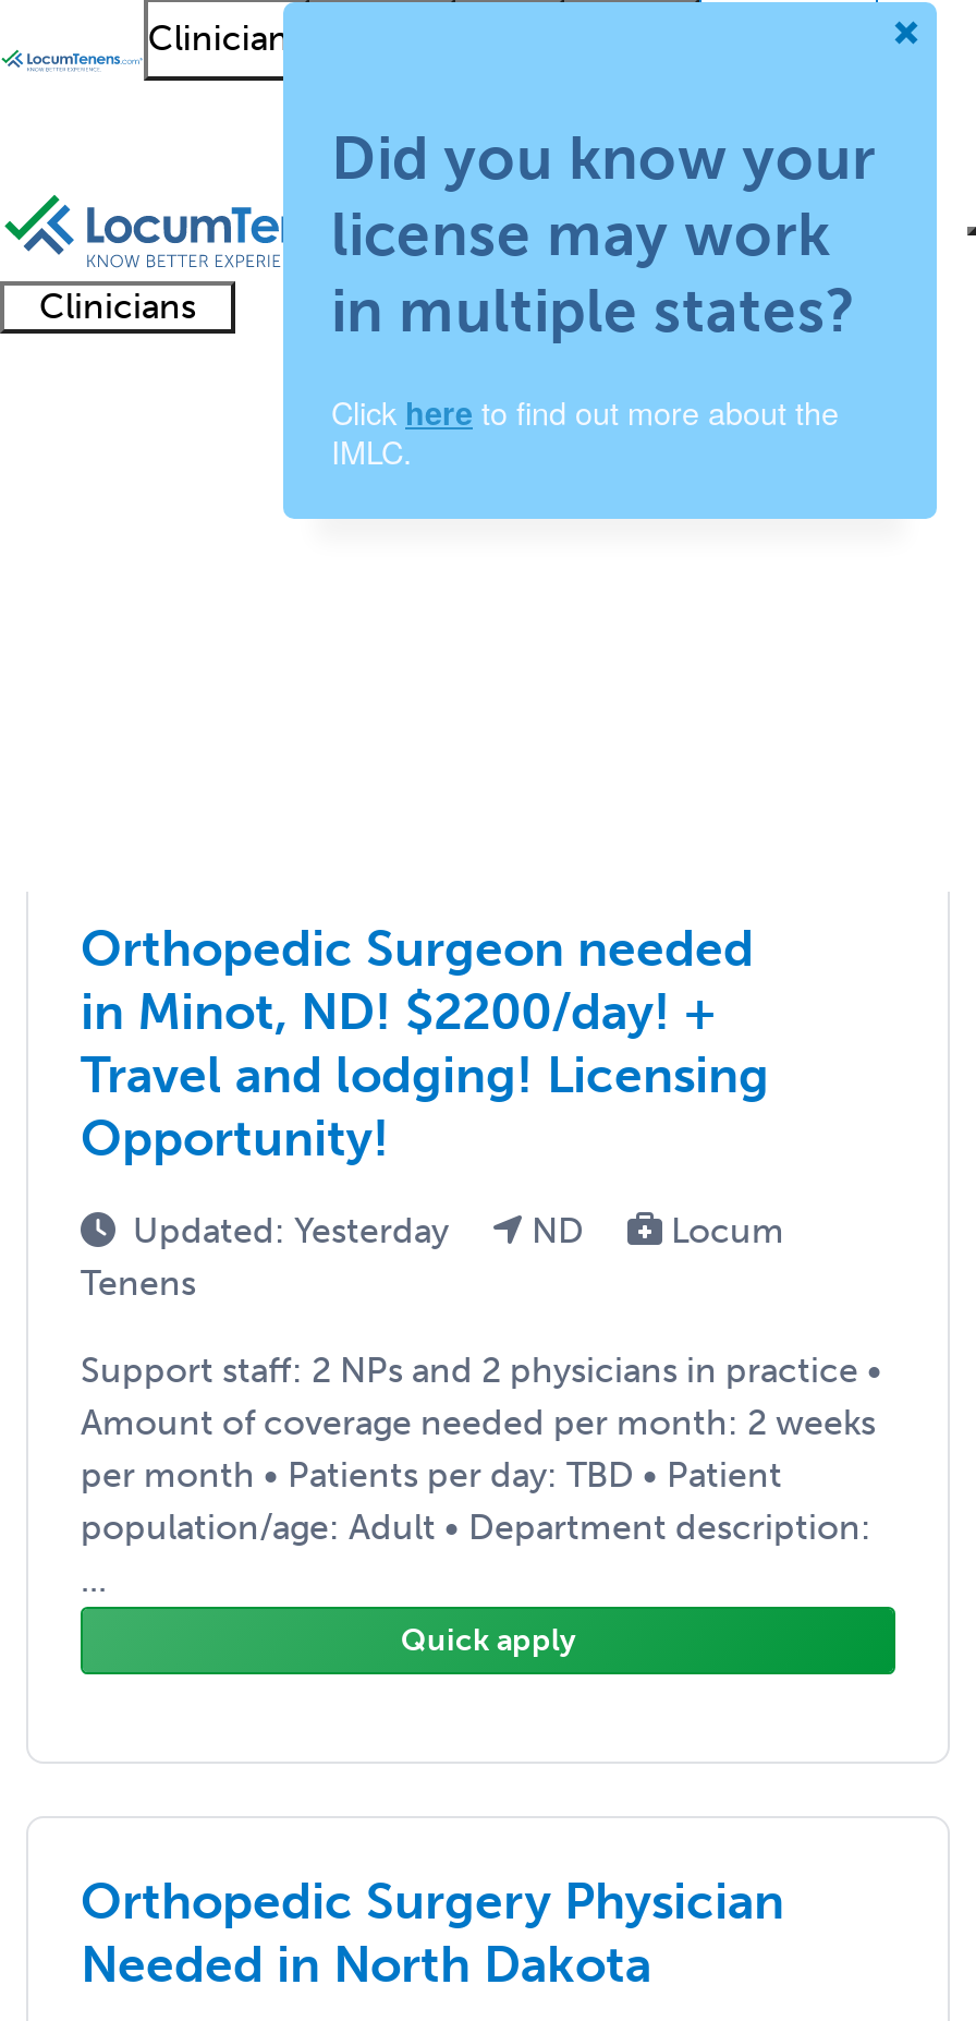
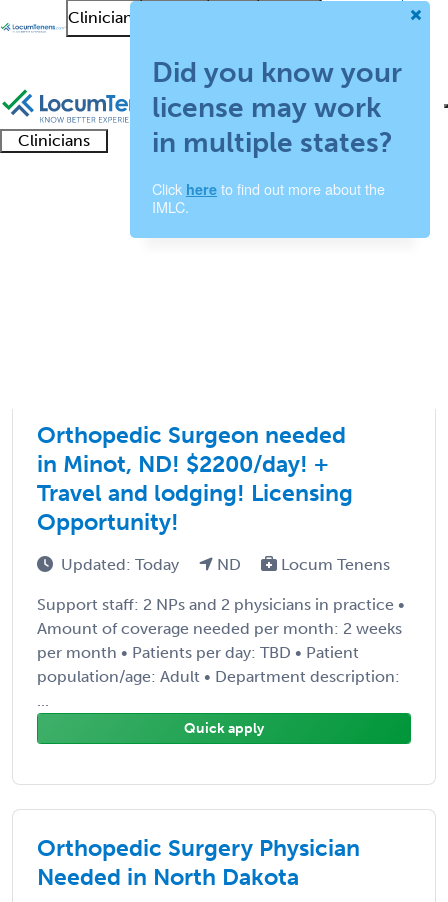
- Updated: Yesterday
+ Updated: Today
